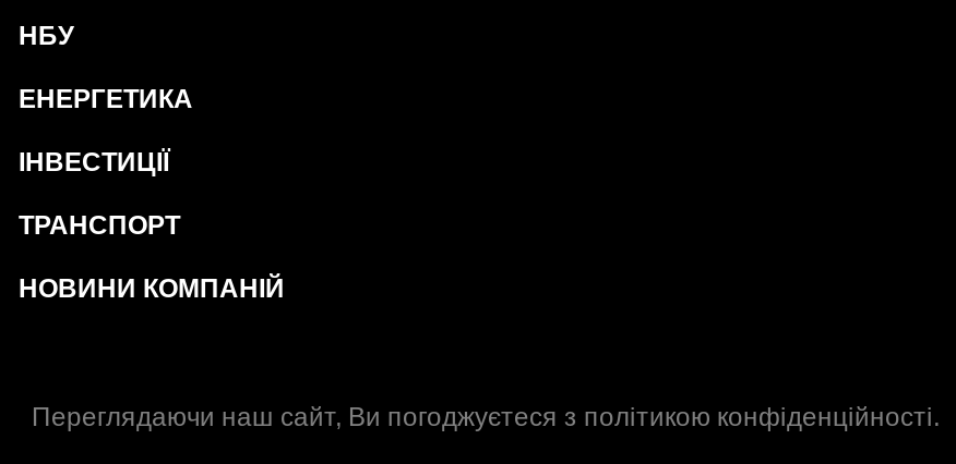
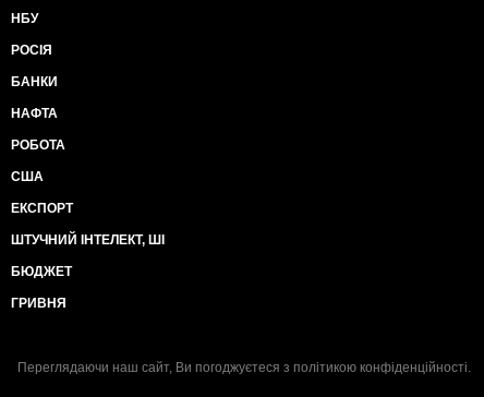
- ЕНЕРГЕТИКА
- ІНВЕСТИЦІЇ
- ТРАНСПОРТ
- НОВИНИ КОМПАНІЙ
+ РОСІЯ
+ БАНКИ
+ НАФТА
+ РОБОТА
+ США
+ ЕКСПОРТ
+ ШТУЧНИЙ ІНТЕЛЕКТ, ШІ
+ БЮДЖЕТ
+ ГРИВНЯ
